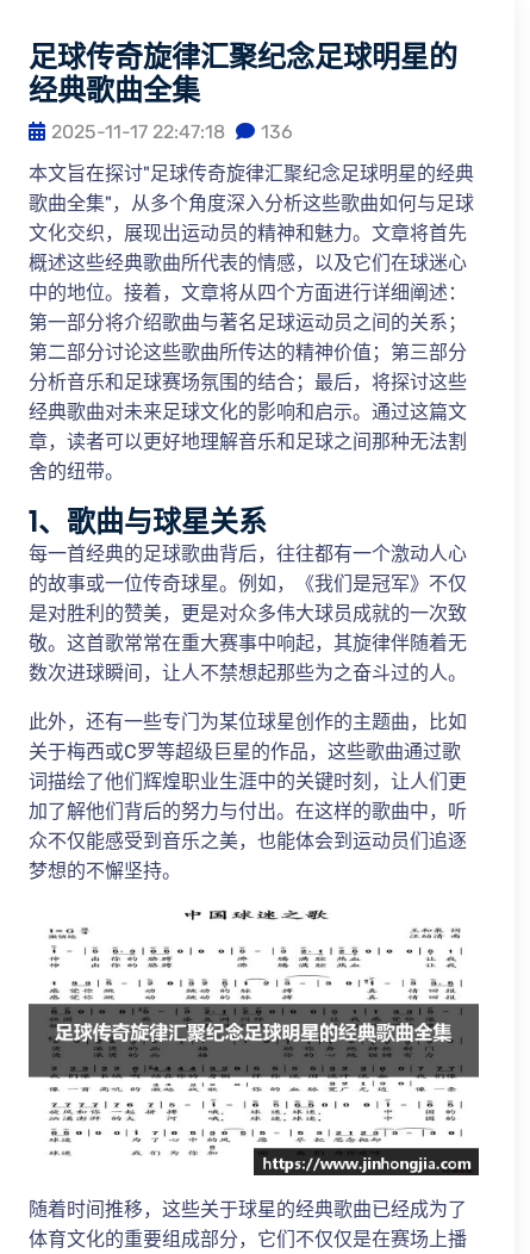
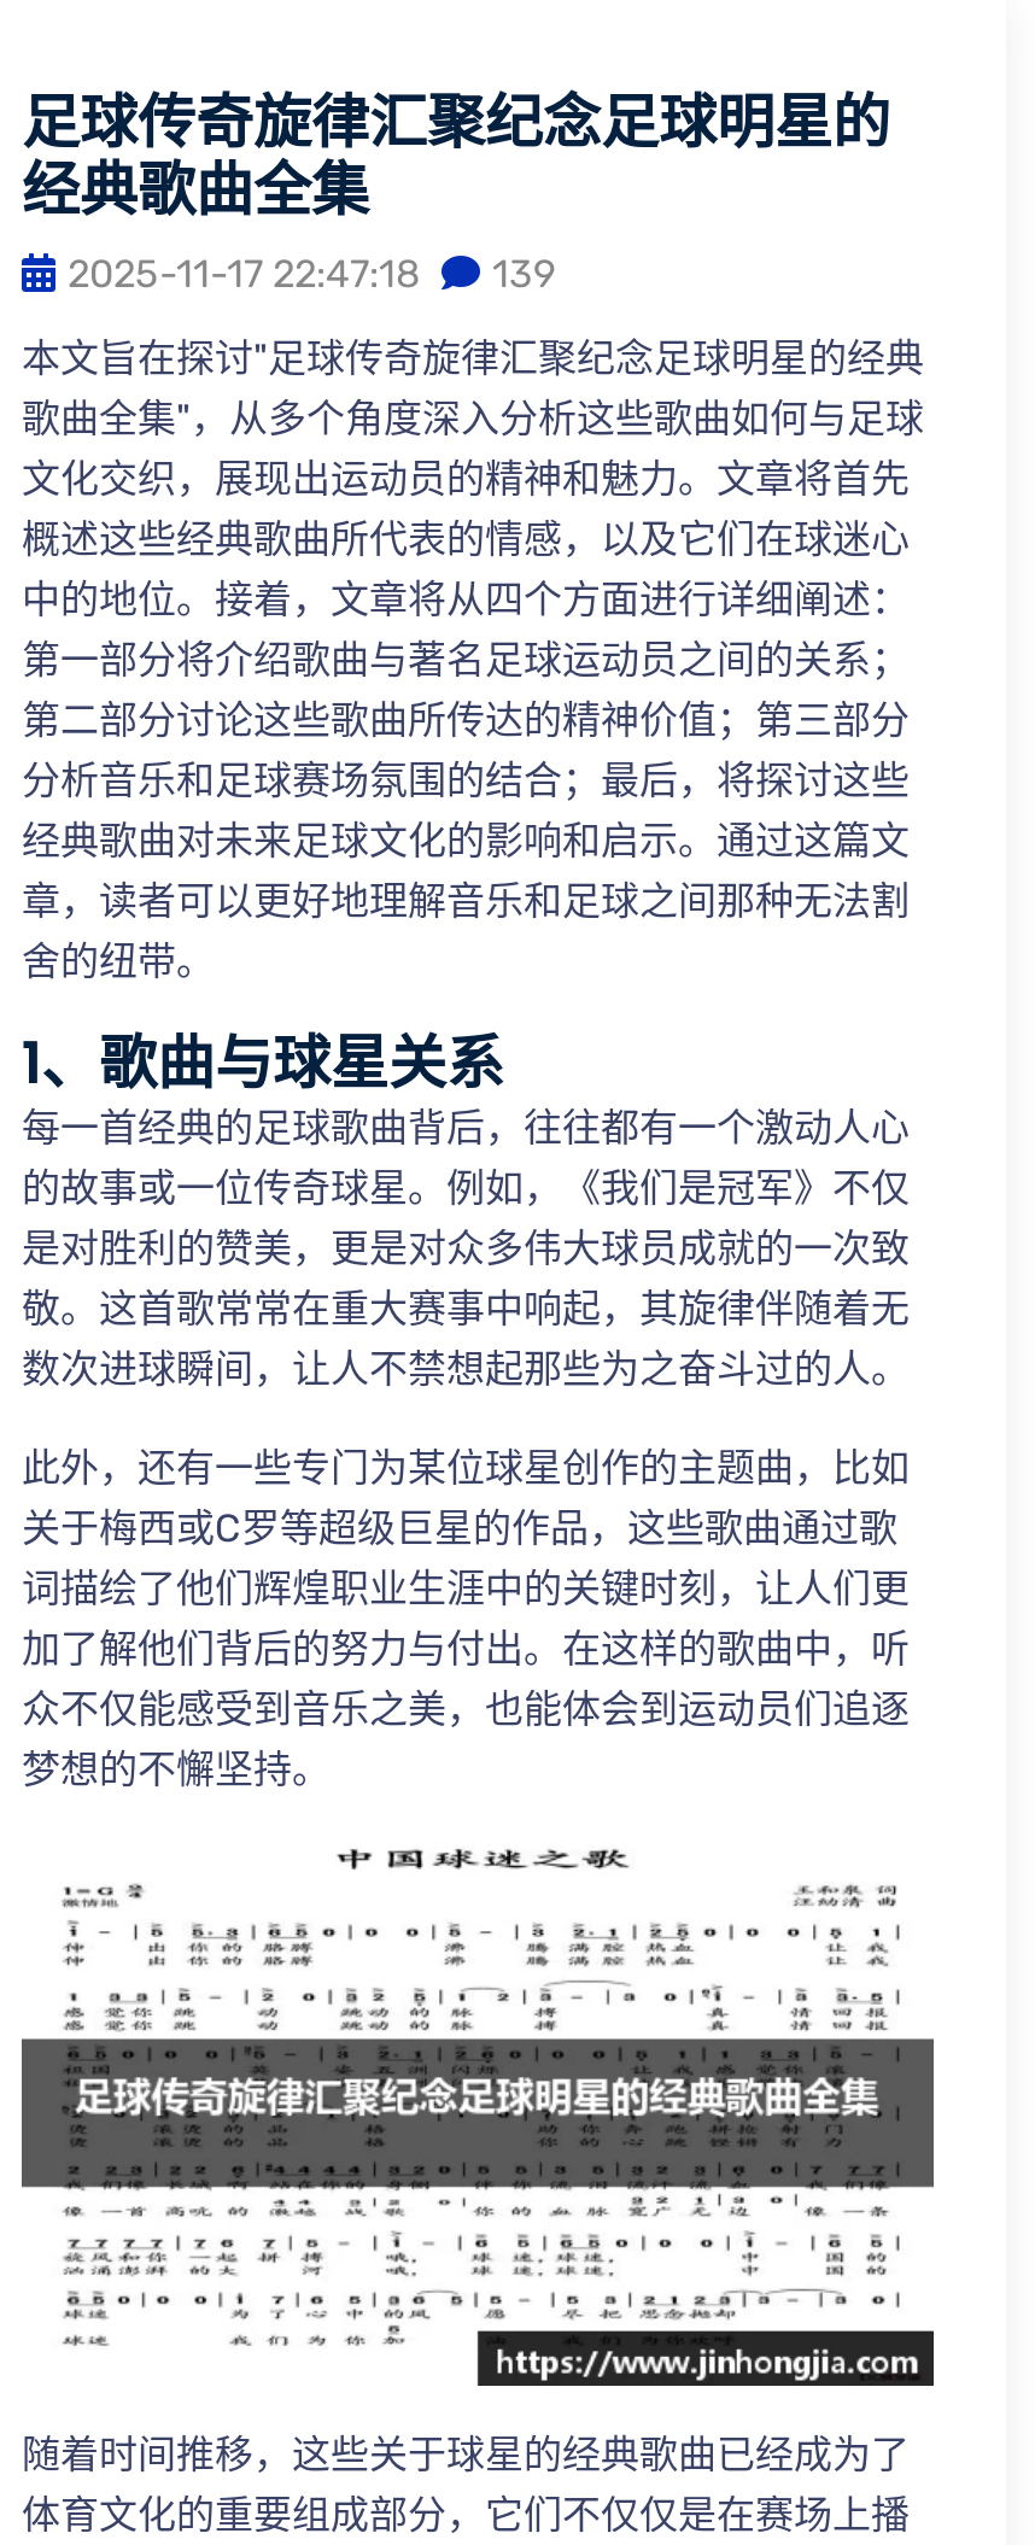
- 2025-11-17 22:47:18 136
+ 2025-11-17 22:47:18 139
